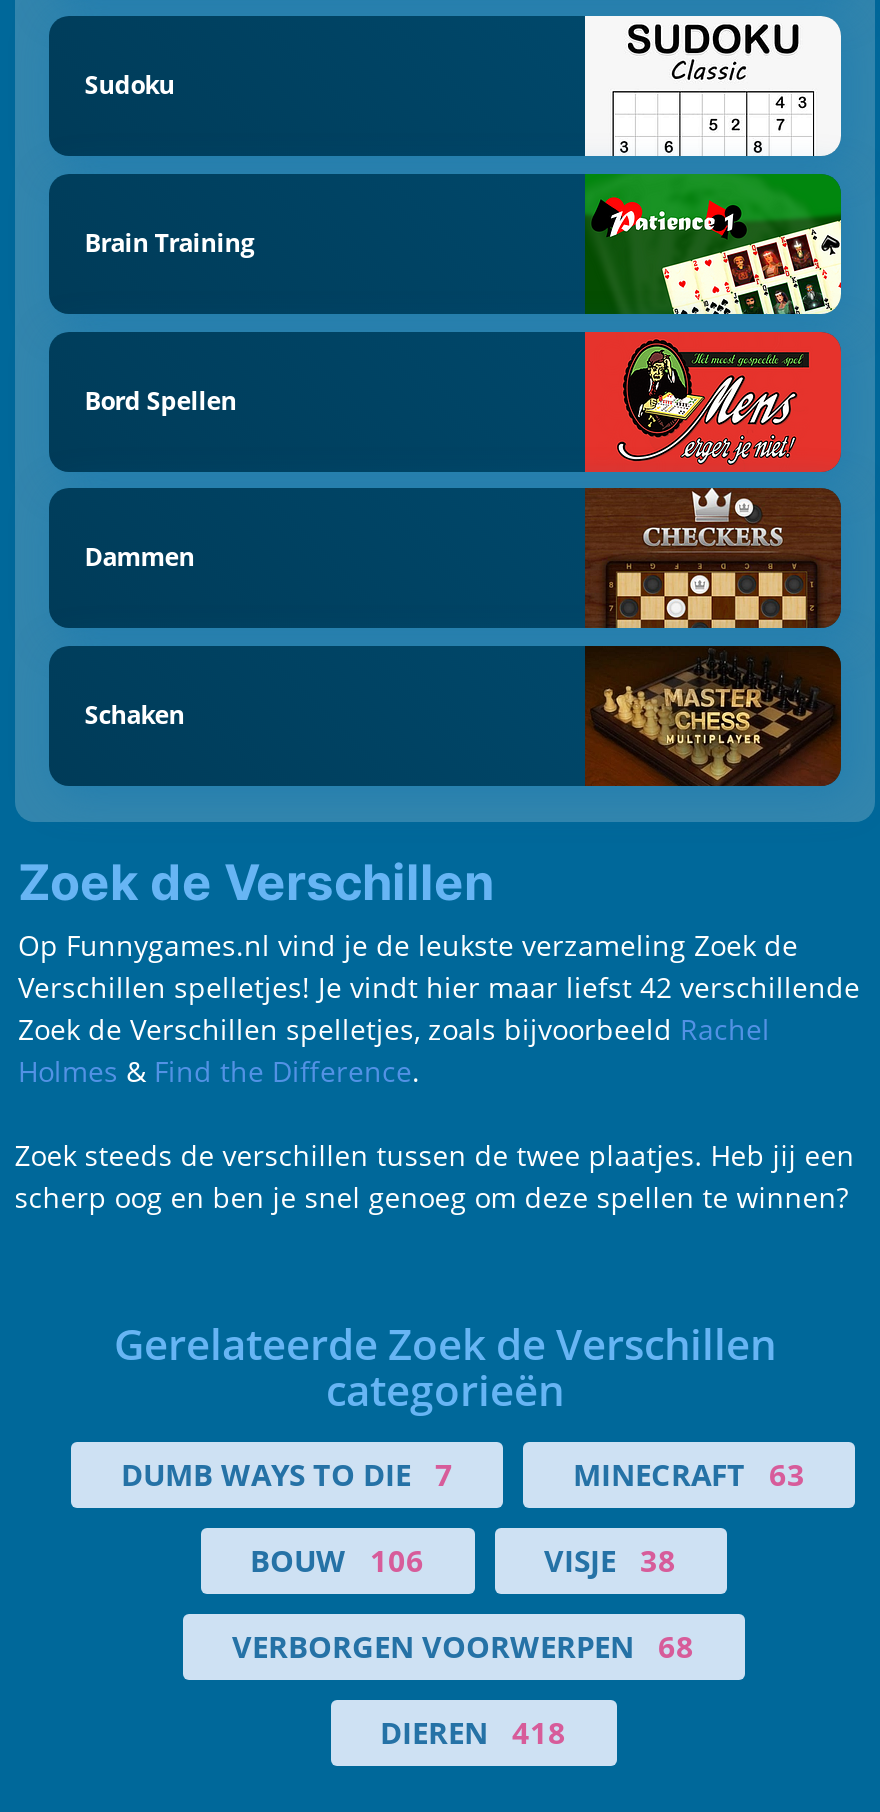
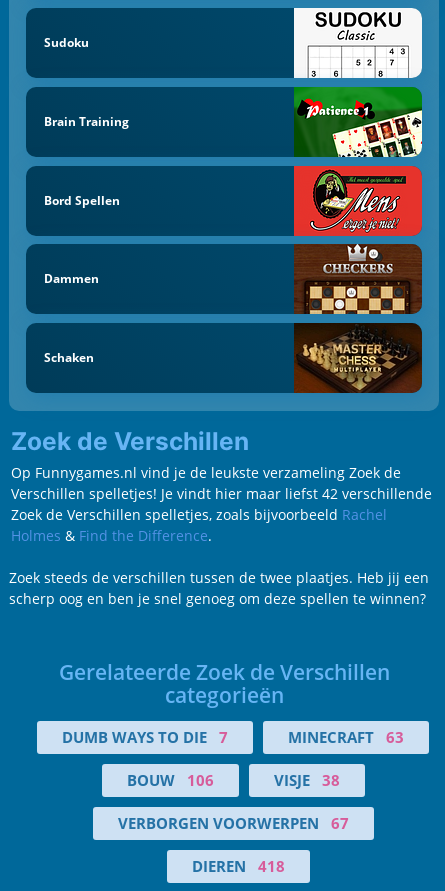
- VERBORGEN VOORWERPEN 68
+ VERBORGEN VOORWERPEN 67
